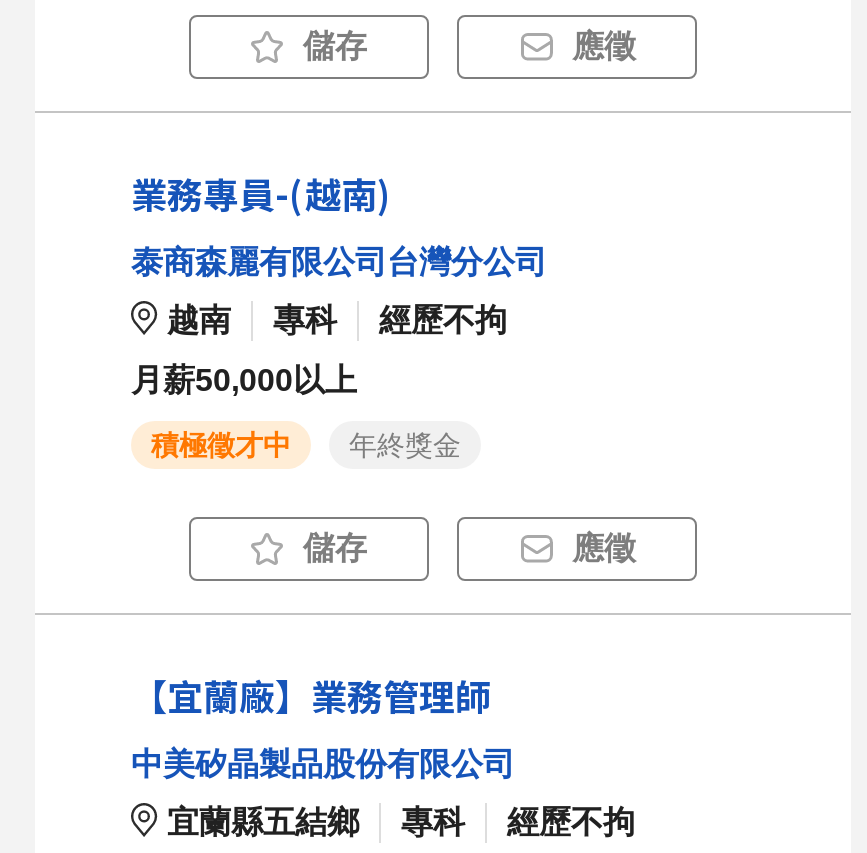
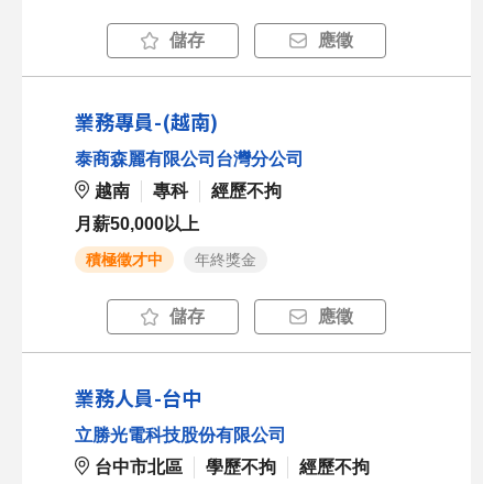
- 【宜蘭廠】業務管理師
+ 業務人員-台中

- 中美矽晶製品股份有限公司
+ 立勝光電科技股份有限公司

- 宜蘭縣五結鄉
- 專科
+ 台中市北區
+ 學歷不拘
